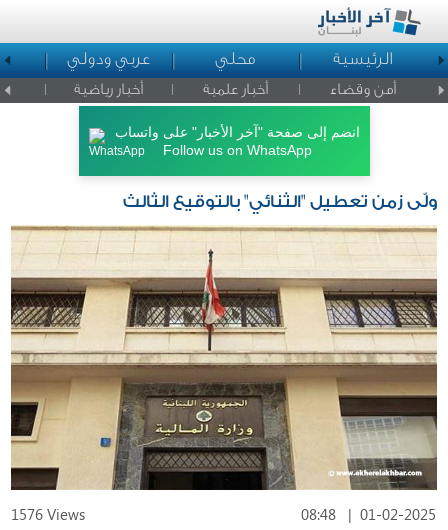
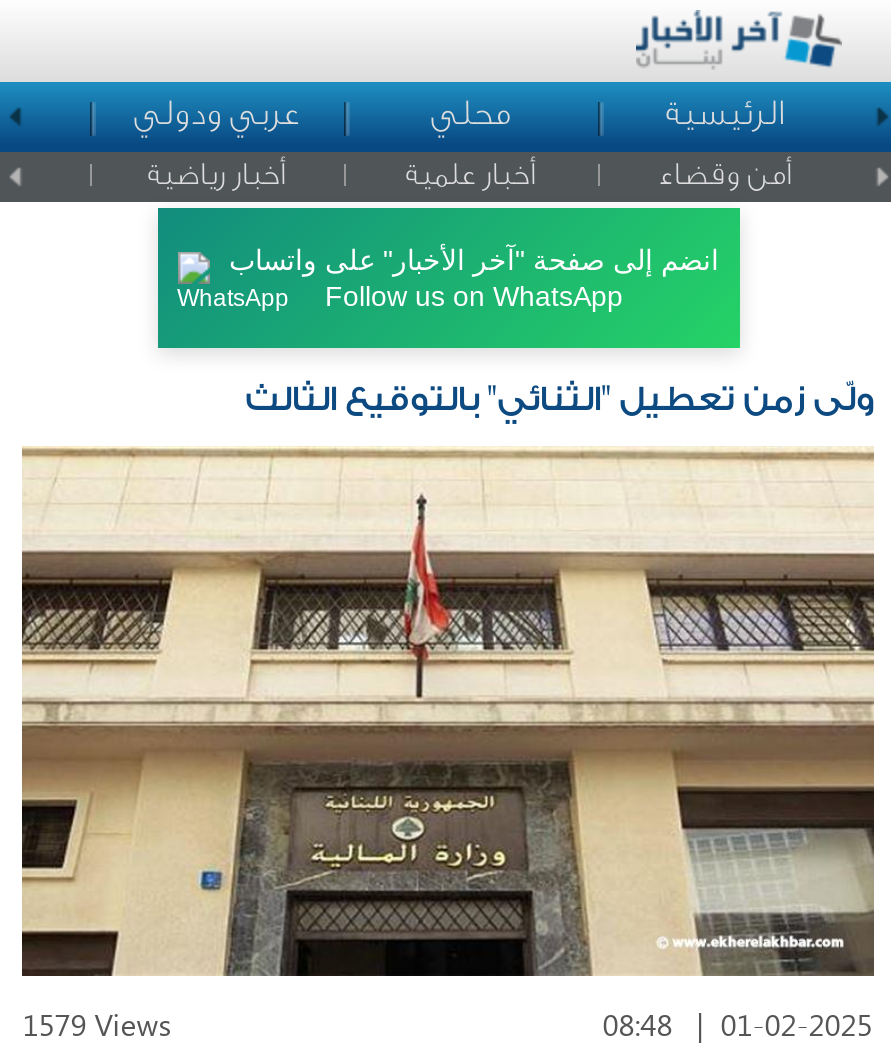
- 1576 Views
+ 1579 Views
